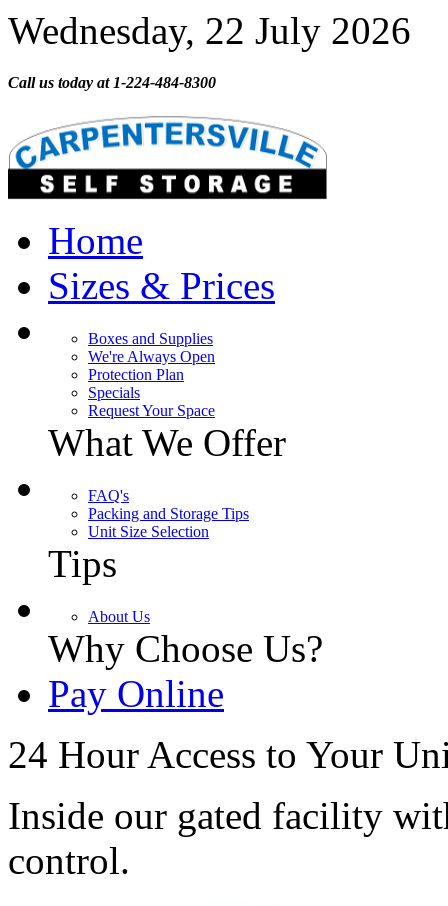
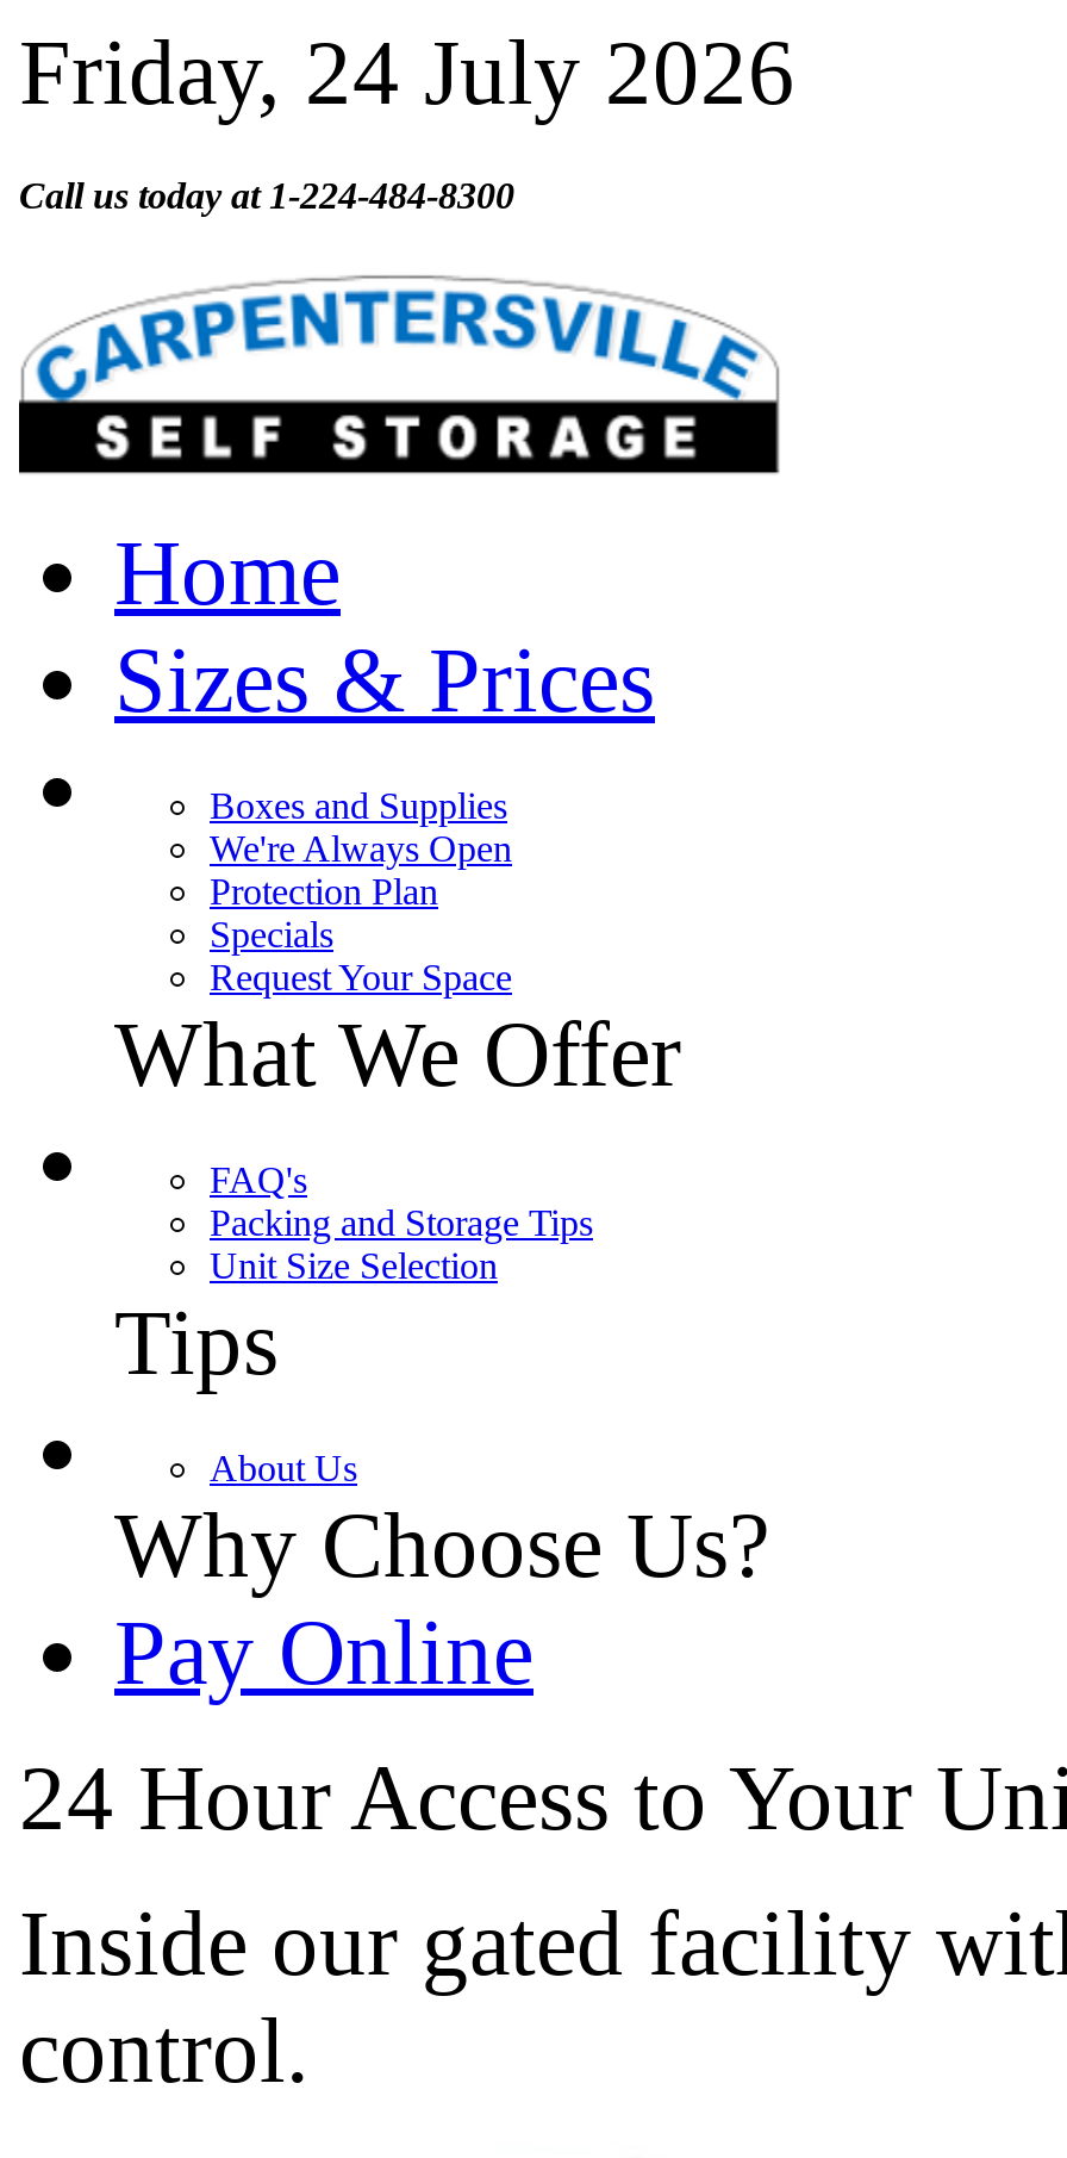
- Wednesday, 22 July 2026
+ Friday, 24 July 2026
